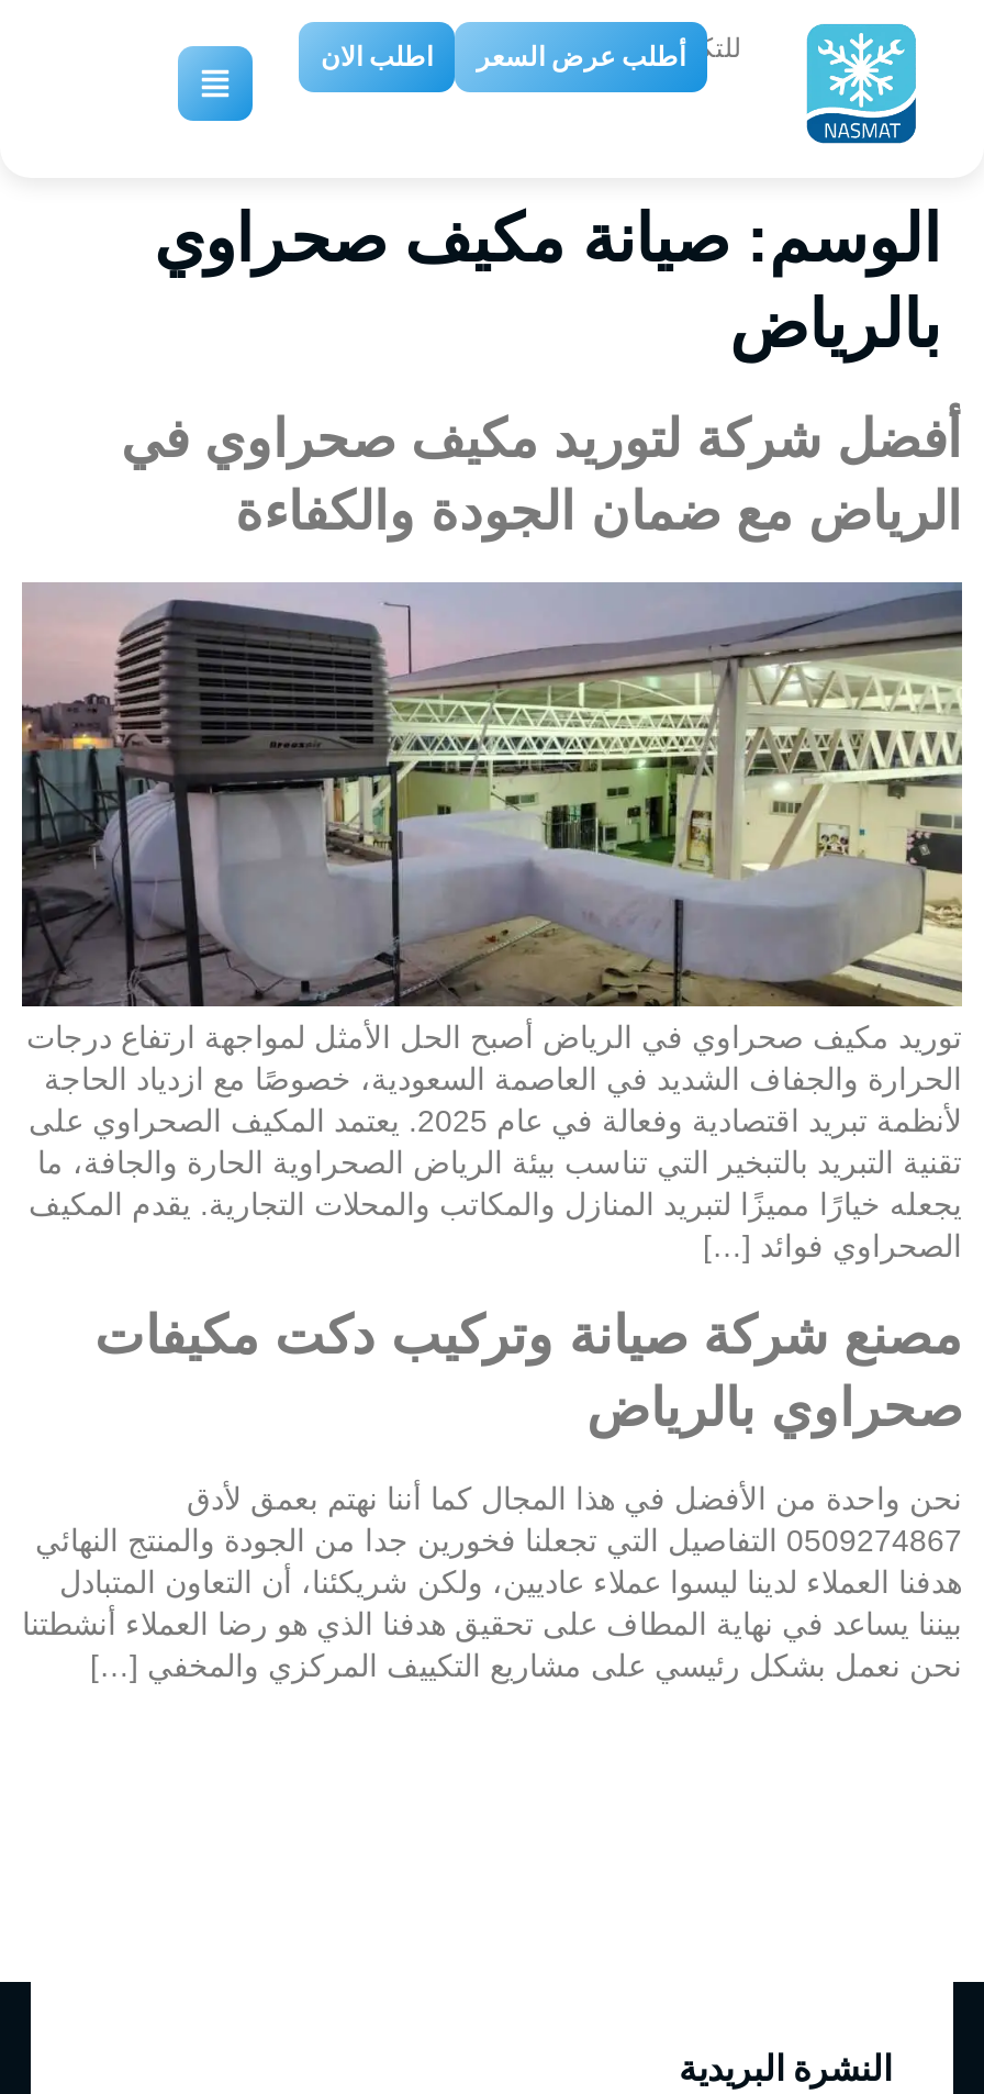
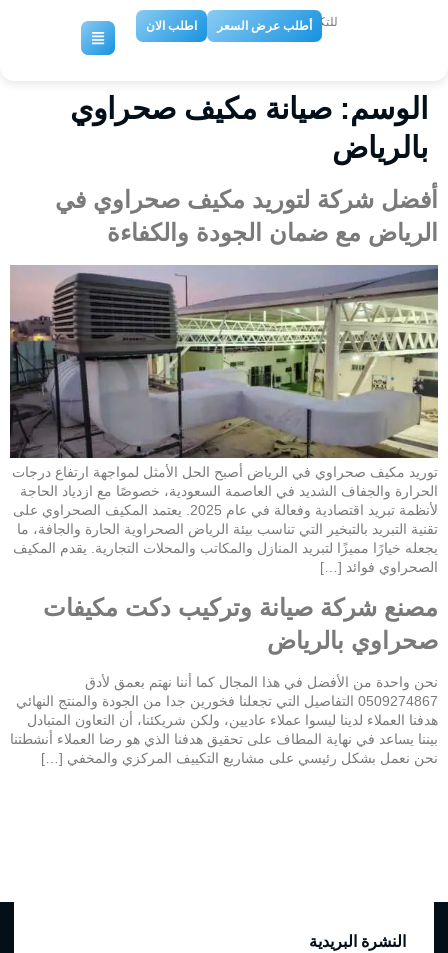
- [image]
